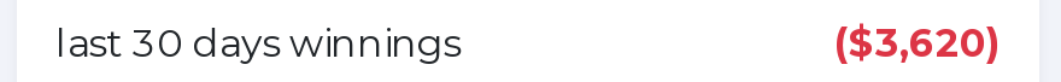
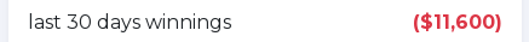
- ($3,620)
+ ($11,600)
